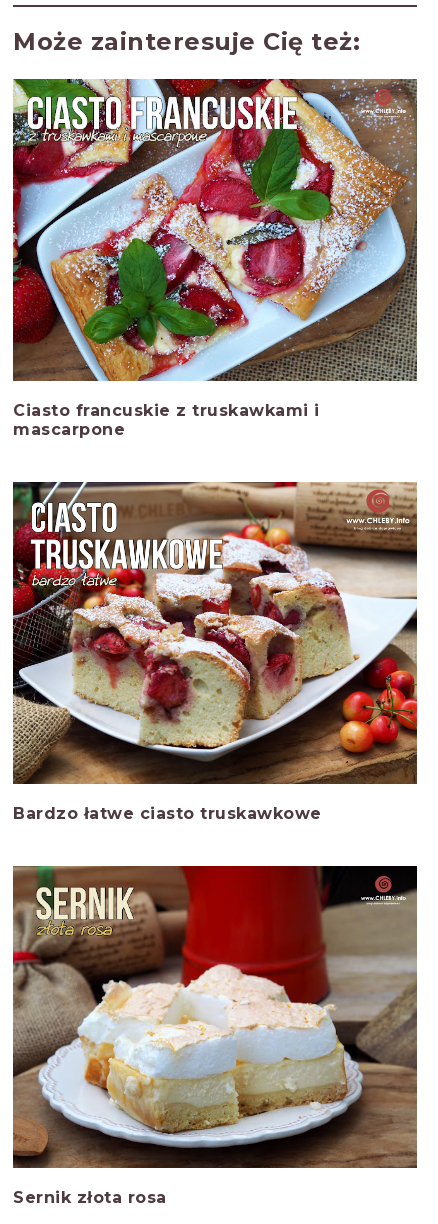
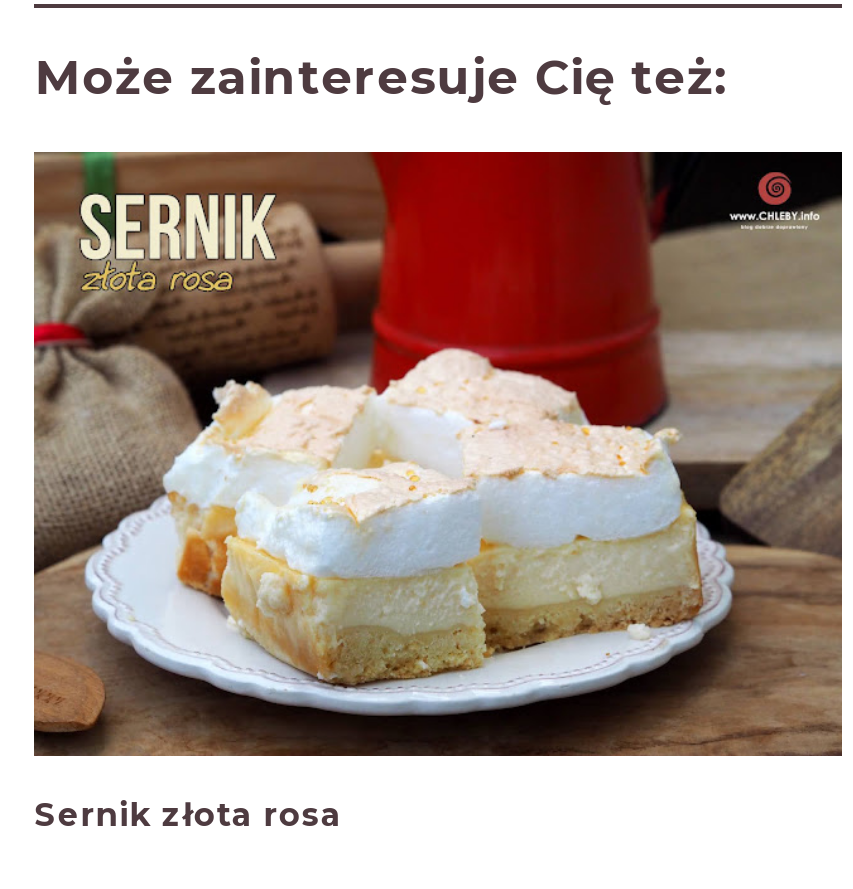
- [image]
- Ciasto francuskie z truskawkami i
- mascarpone

- [image]
- Bardzo łatwe ciasto truskawkowe
